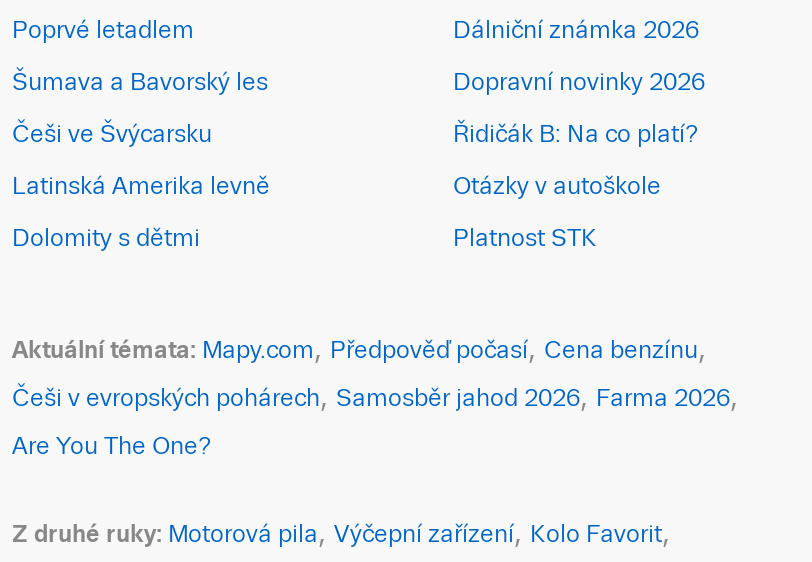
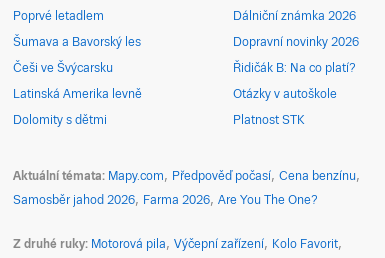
- Češi v evropských pohárech Samosběr jahod 2026 Farma 2026
- Are You The One?
+ Samosběr jahod 2026 Farma 2026 Are You The One?
